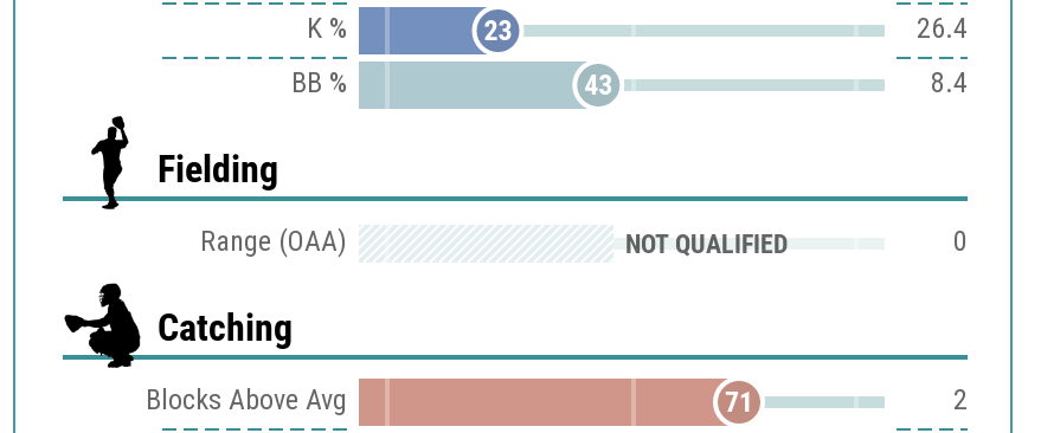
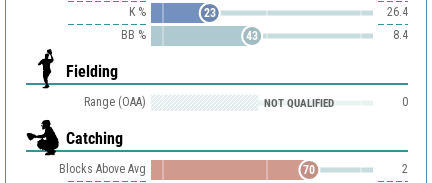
- 71
+ 70
